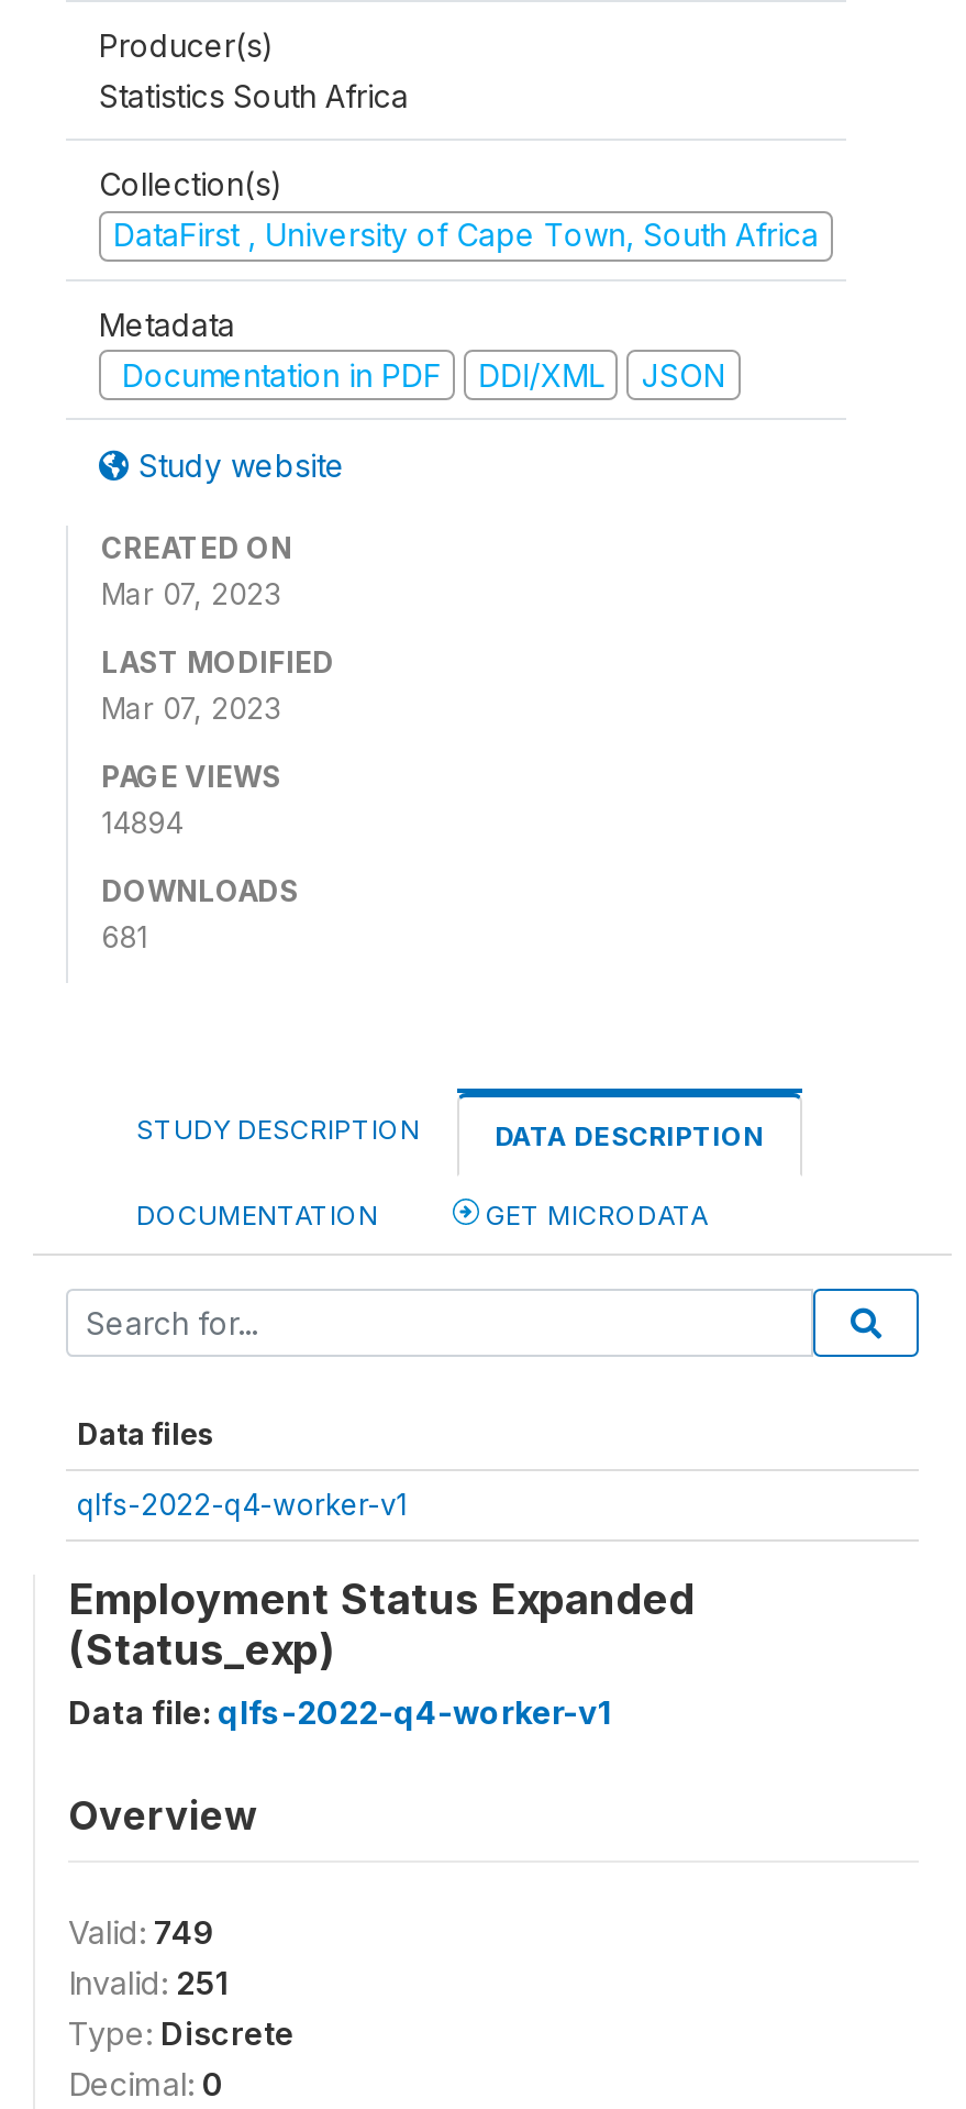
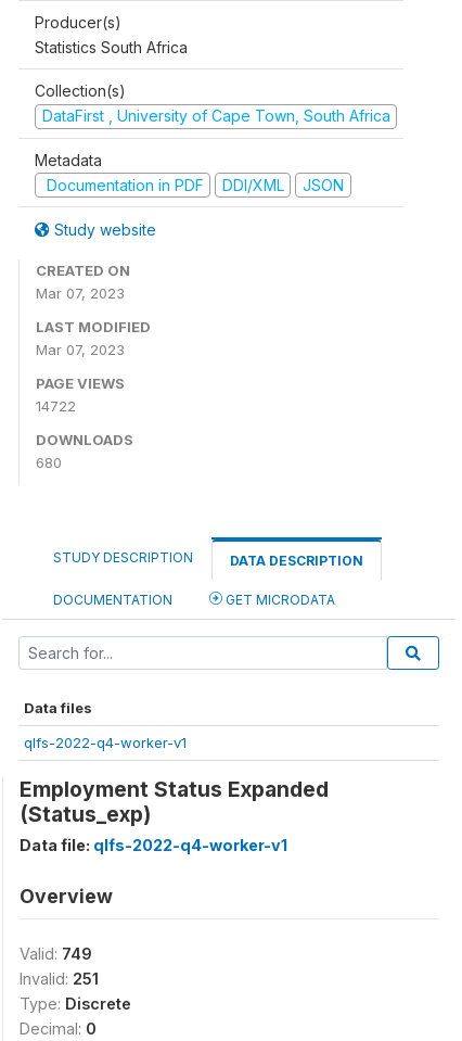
- 14894
+ 14722

- 681
+ 680
